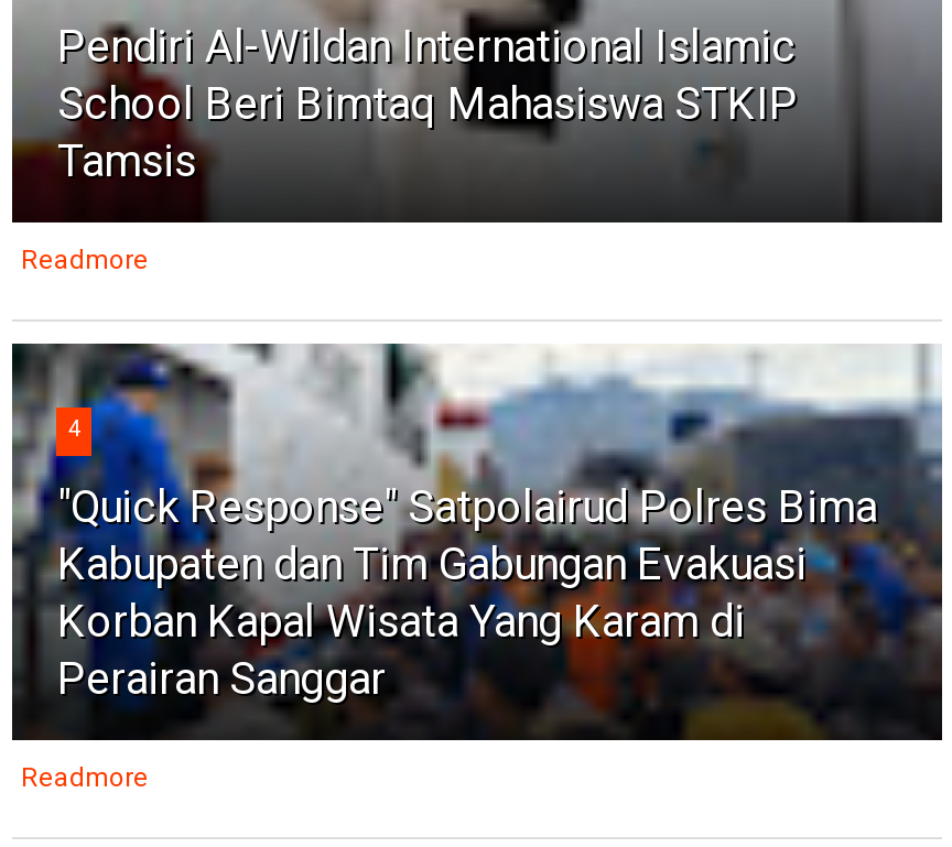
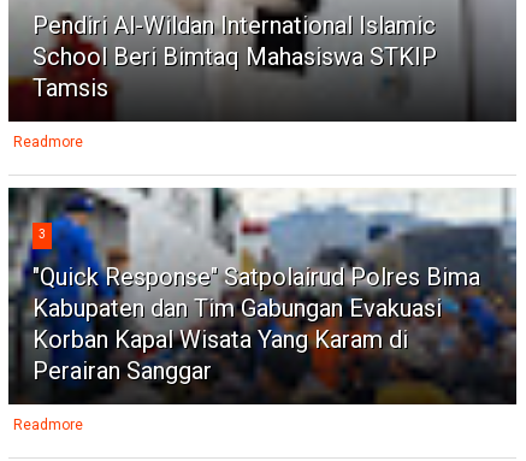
- 4
+ 3
